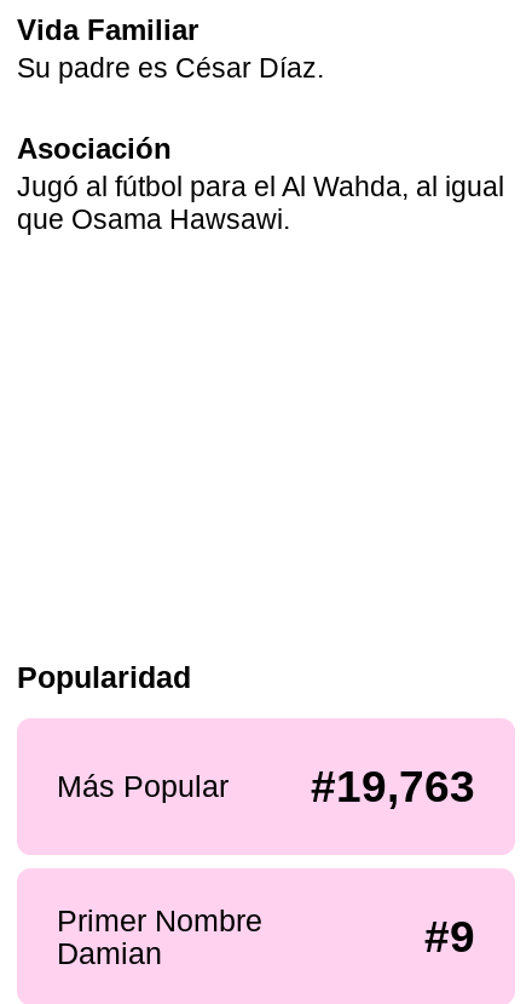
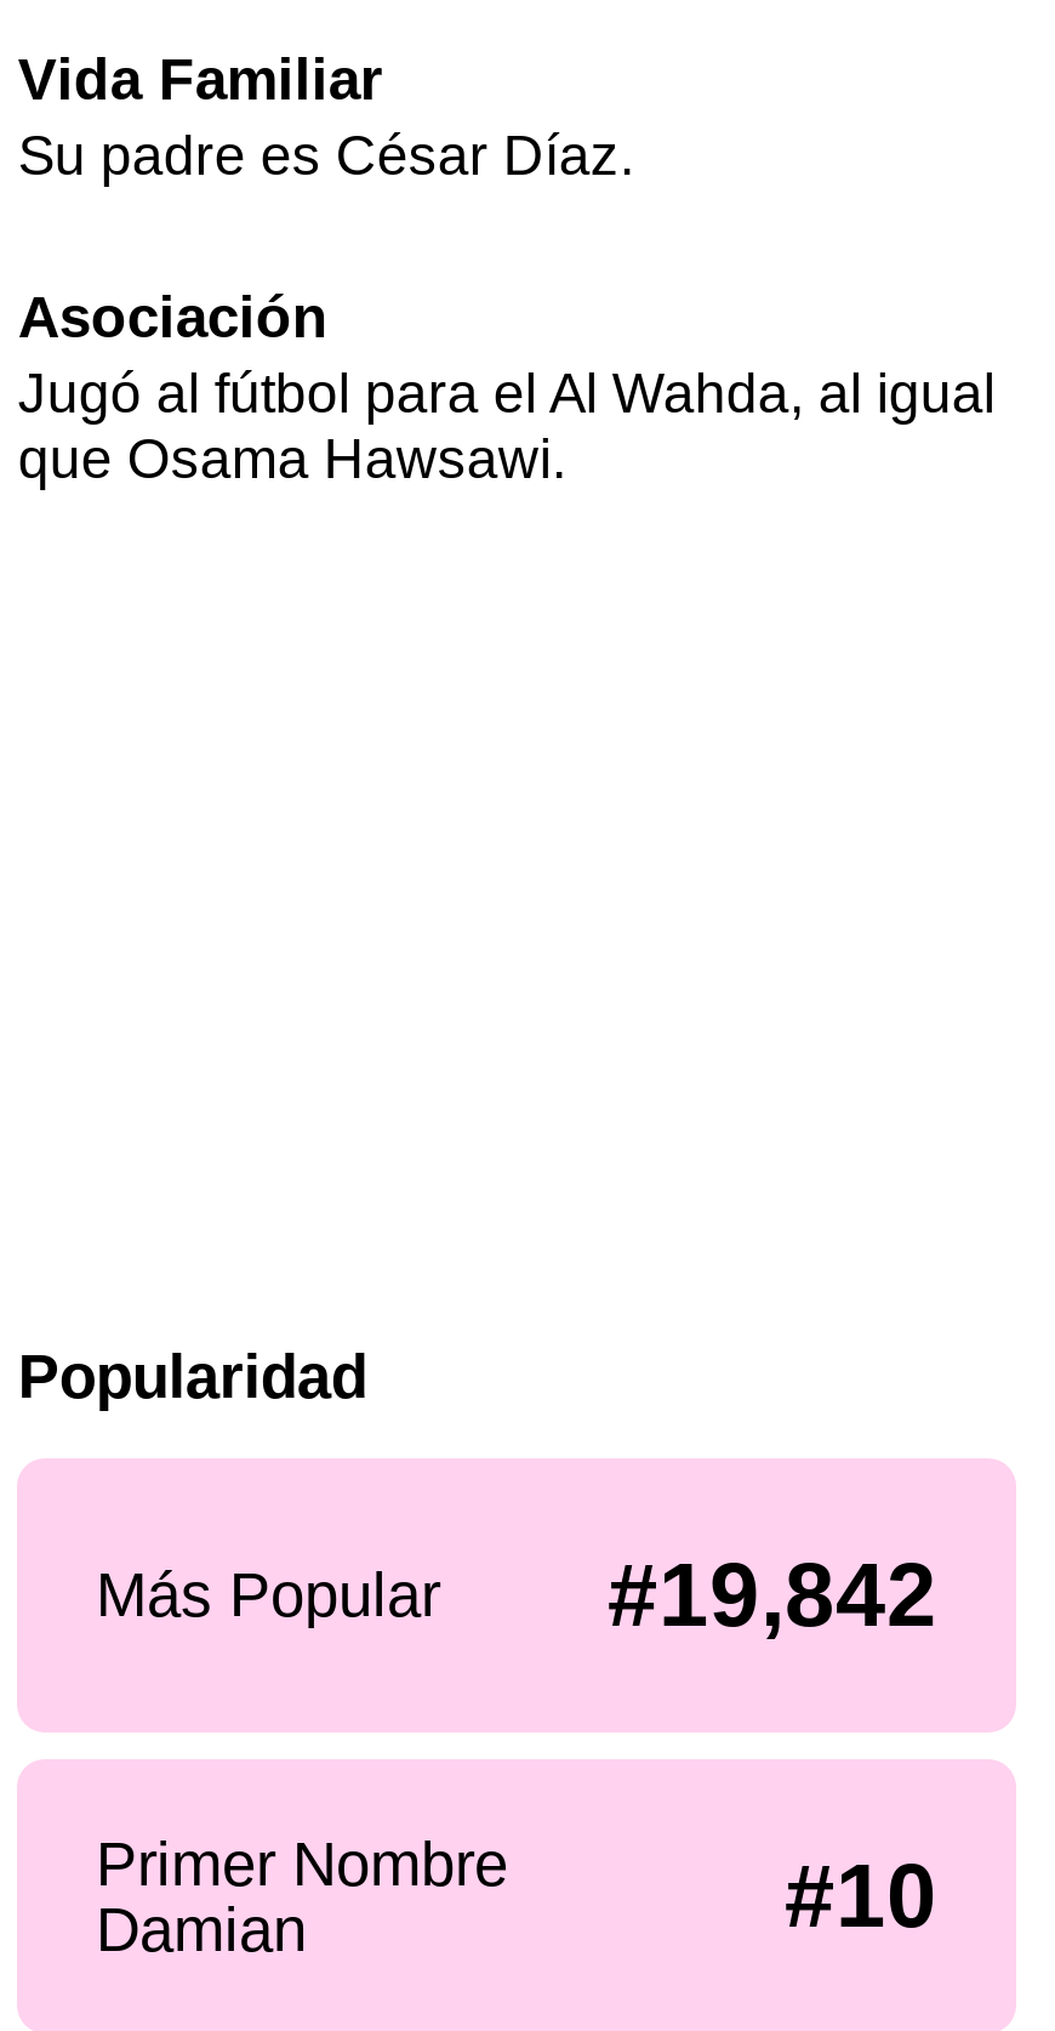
- #19,763
+ #19,842

- #9
+ #10
